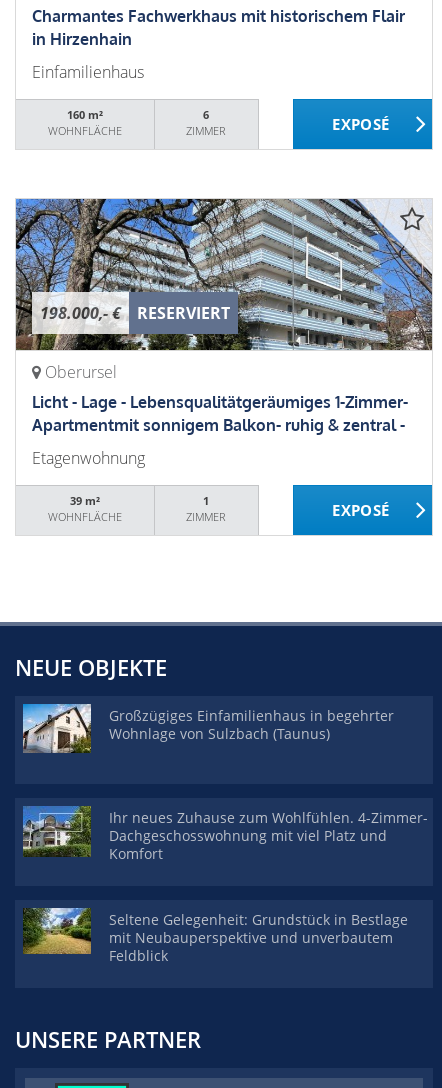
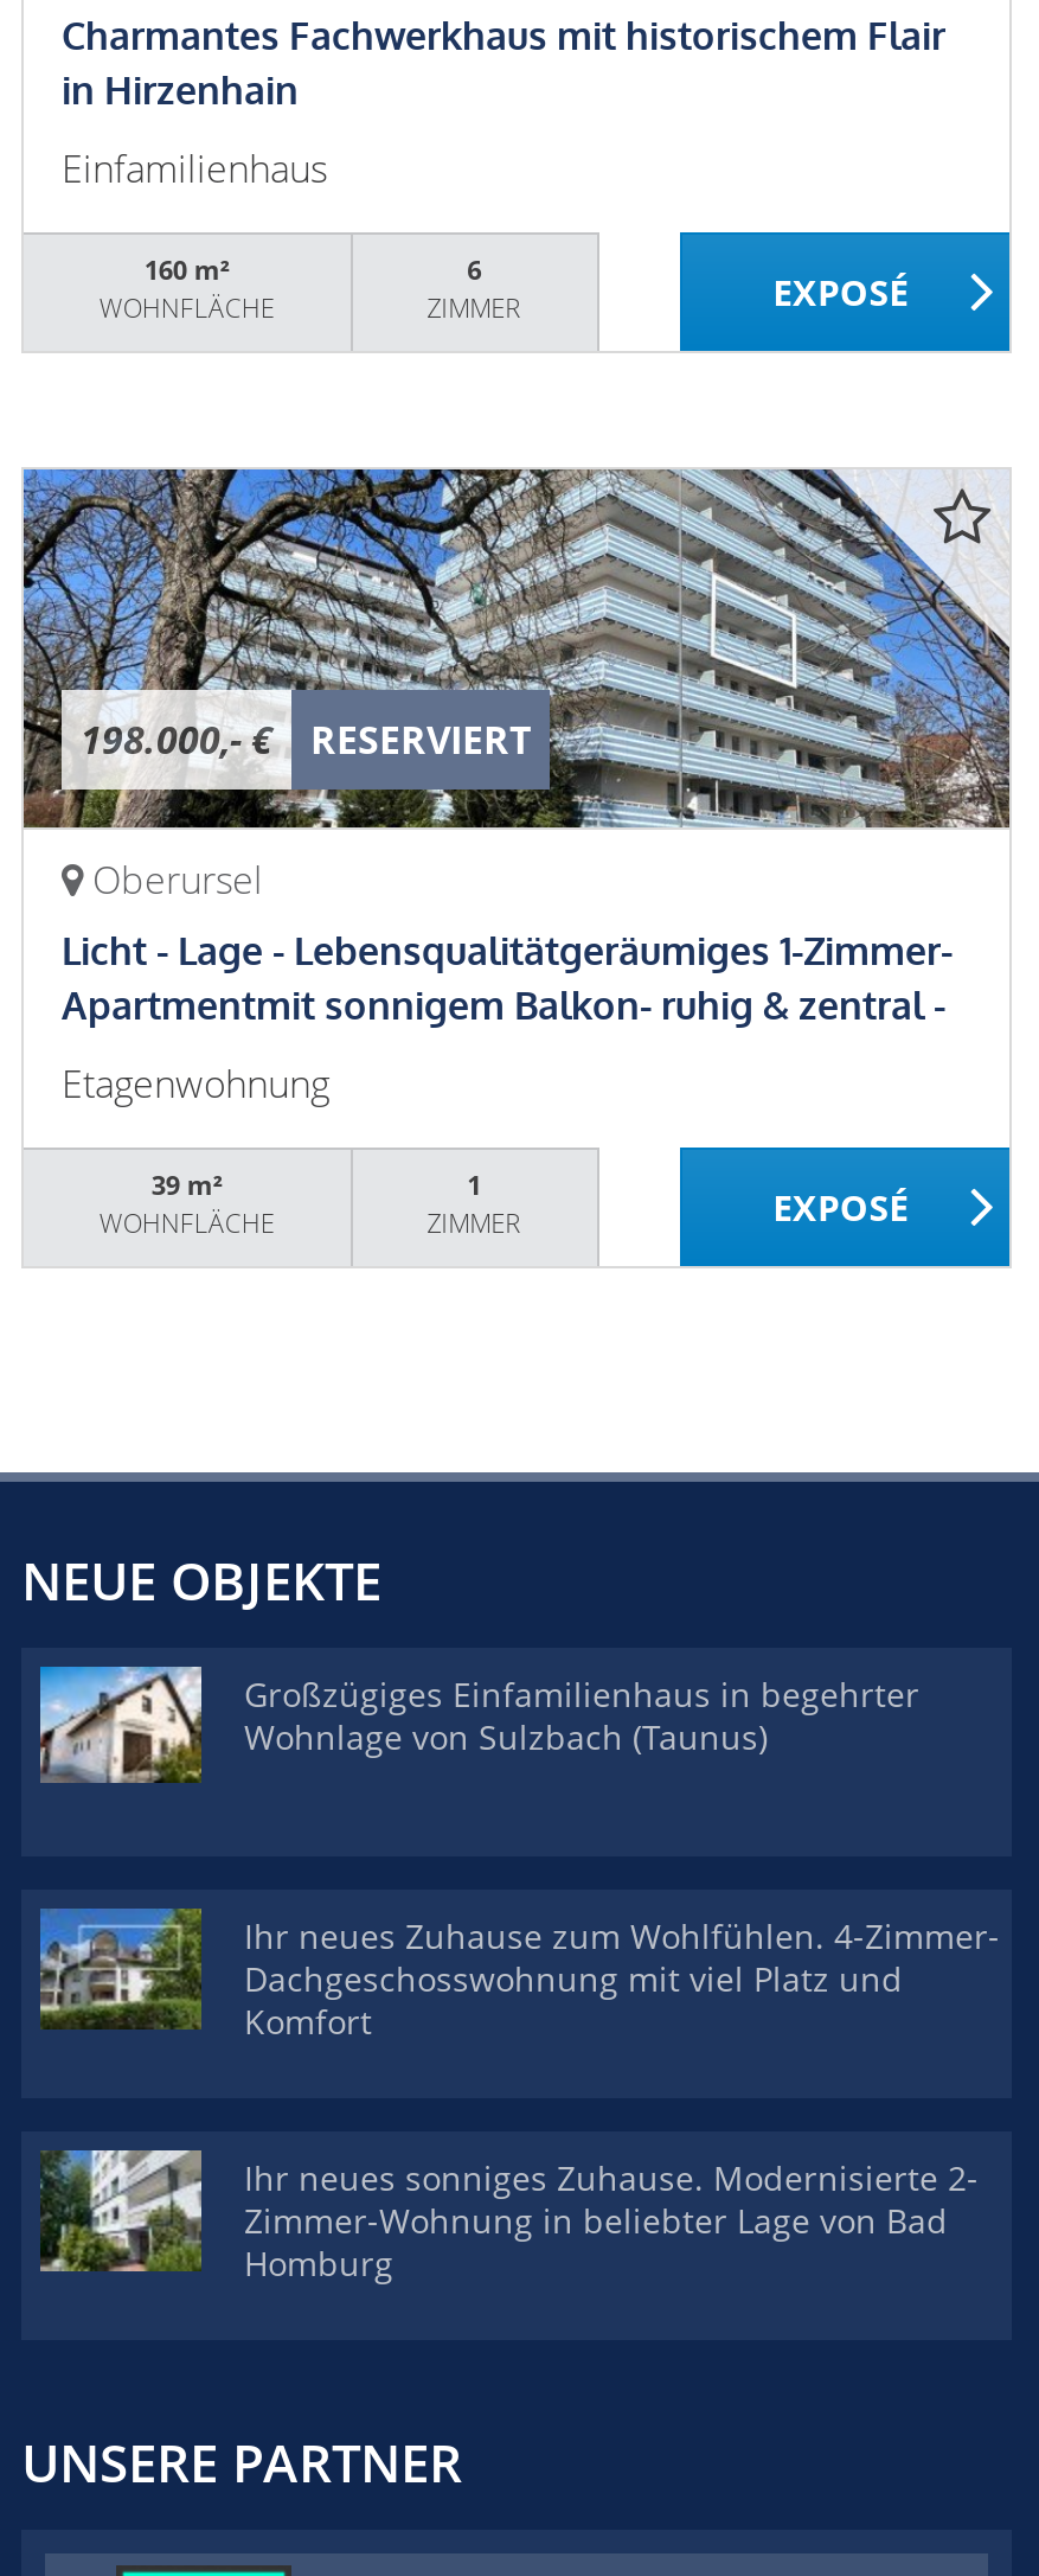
- [image]
- Seltene Gelegenheit: Grundstück in Bestlage
- mit Neubauperspektive und unverbautem
- Feldblick
+ [image]
+ Ihr neues sonniges Zuhause. Modernisierte 2-
+ Zimmer-Wohnung in beliebter Lage von Bad
+ Homburg
